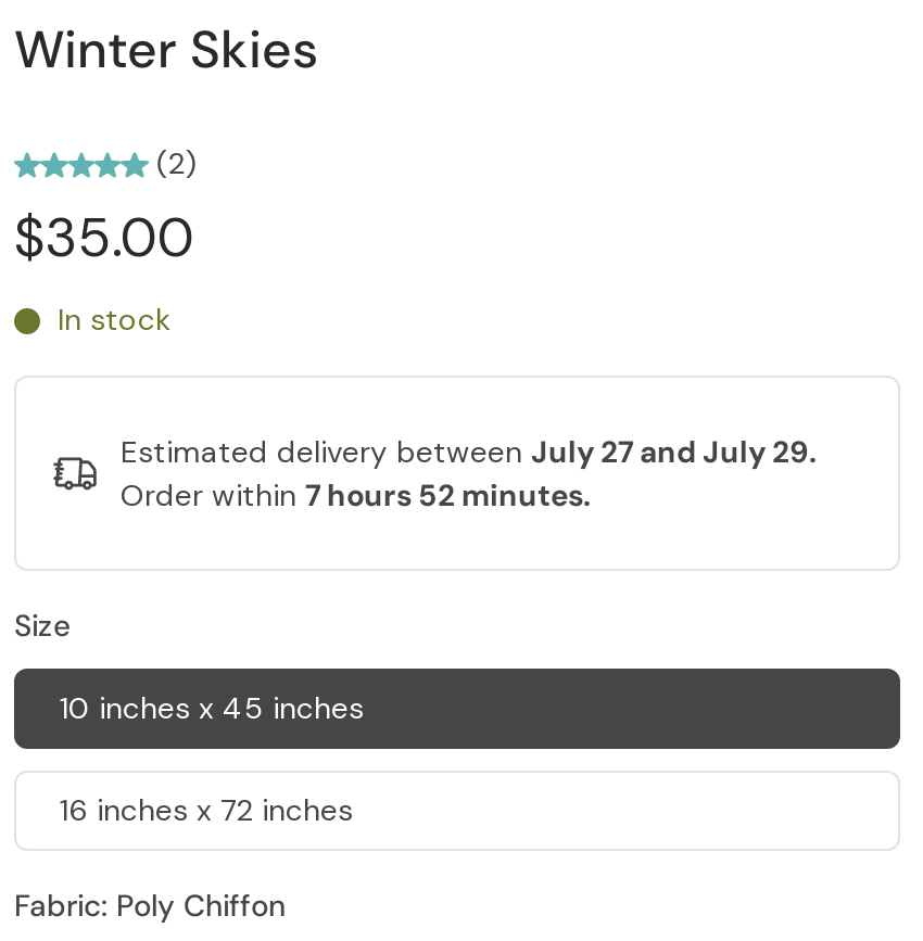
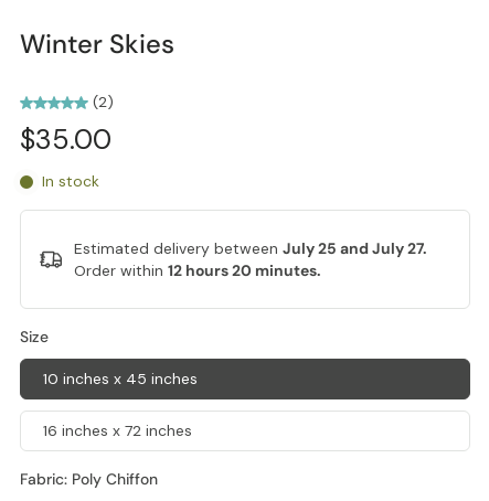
- Estimated delivery between July 27 and July 29.
+ Estimated delivery between July 25 and July 27.

- Order within 7 hours 52 minutes.
+ Order within 12 hours 20 minutes.
